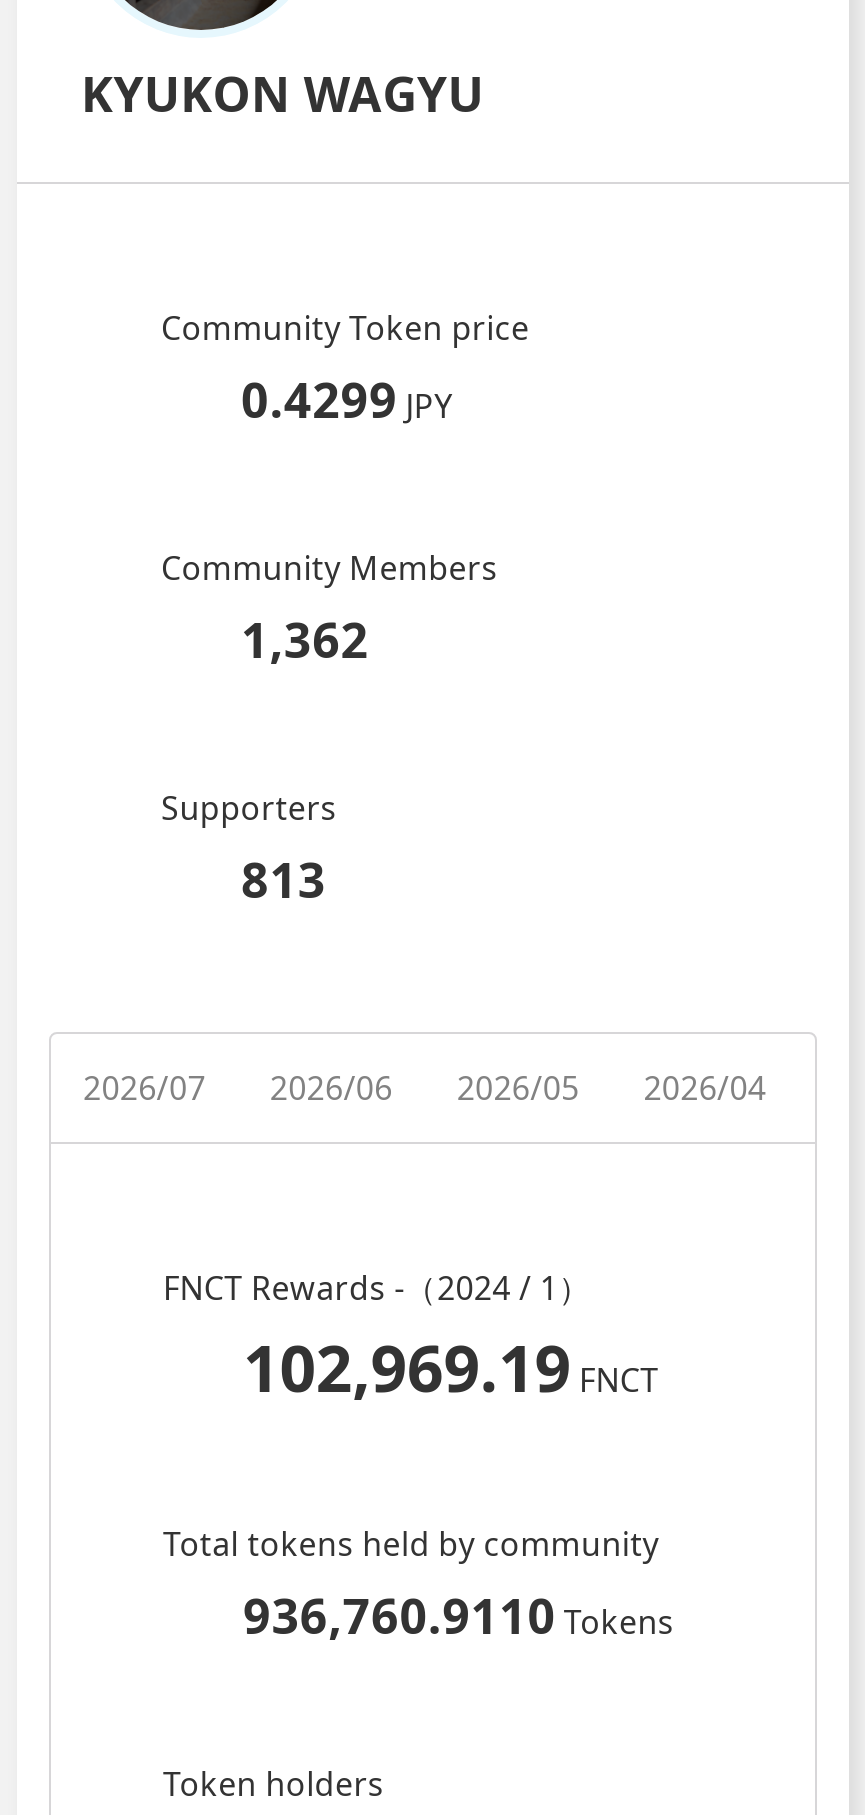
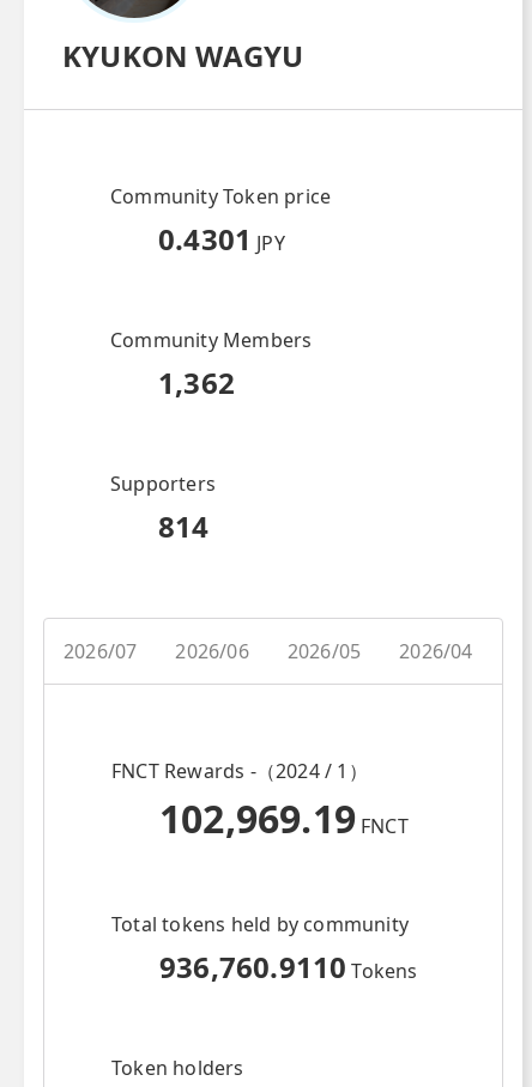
- 0.4299 JPY
+ 0.4301 JPY

- 813
+ 814
